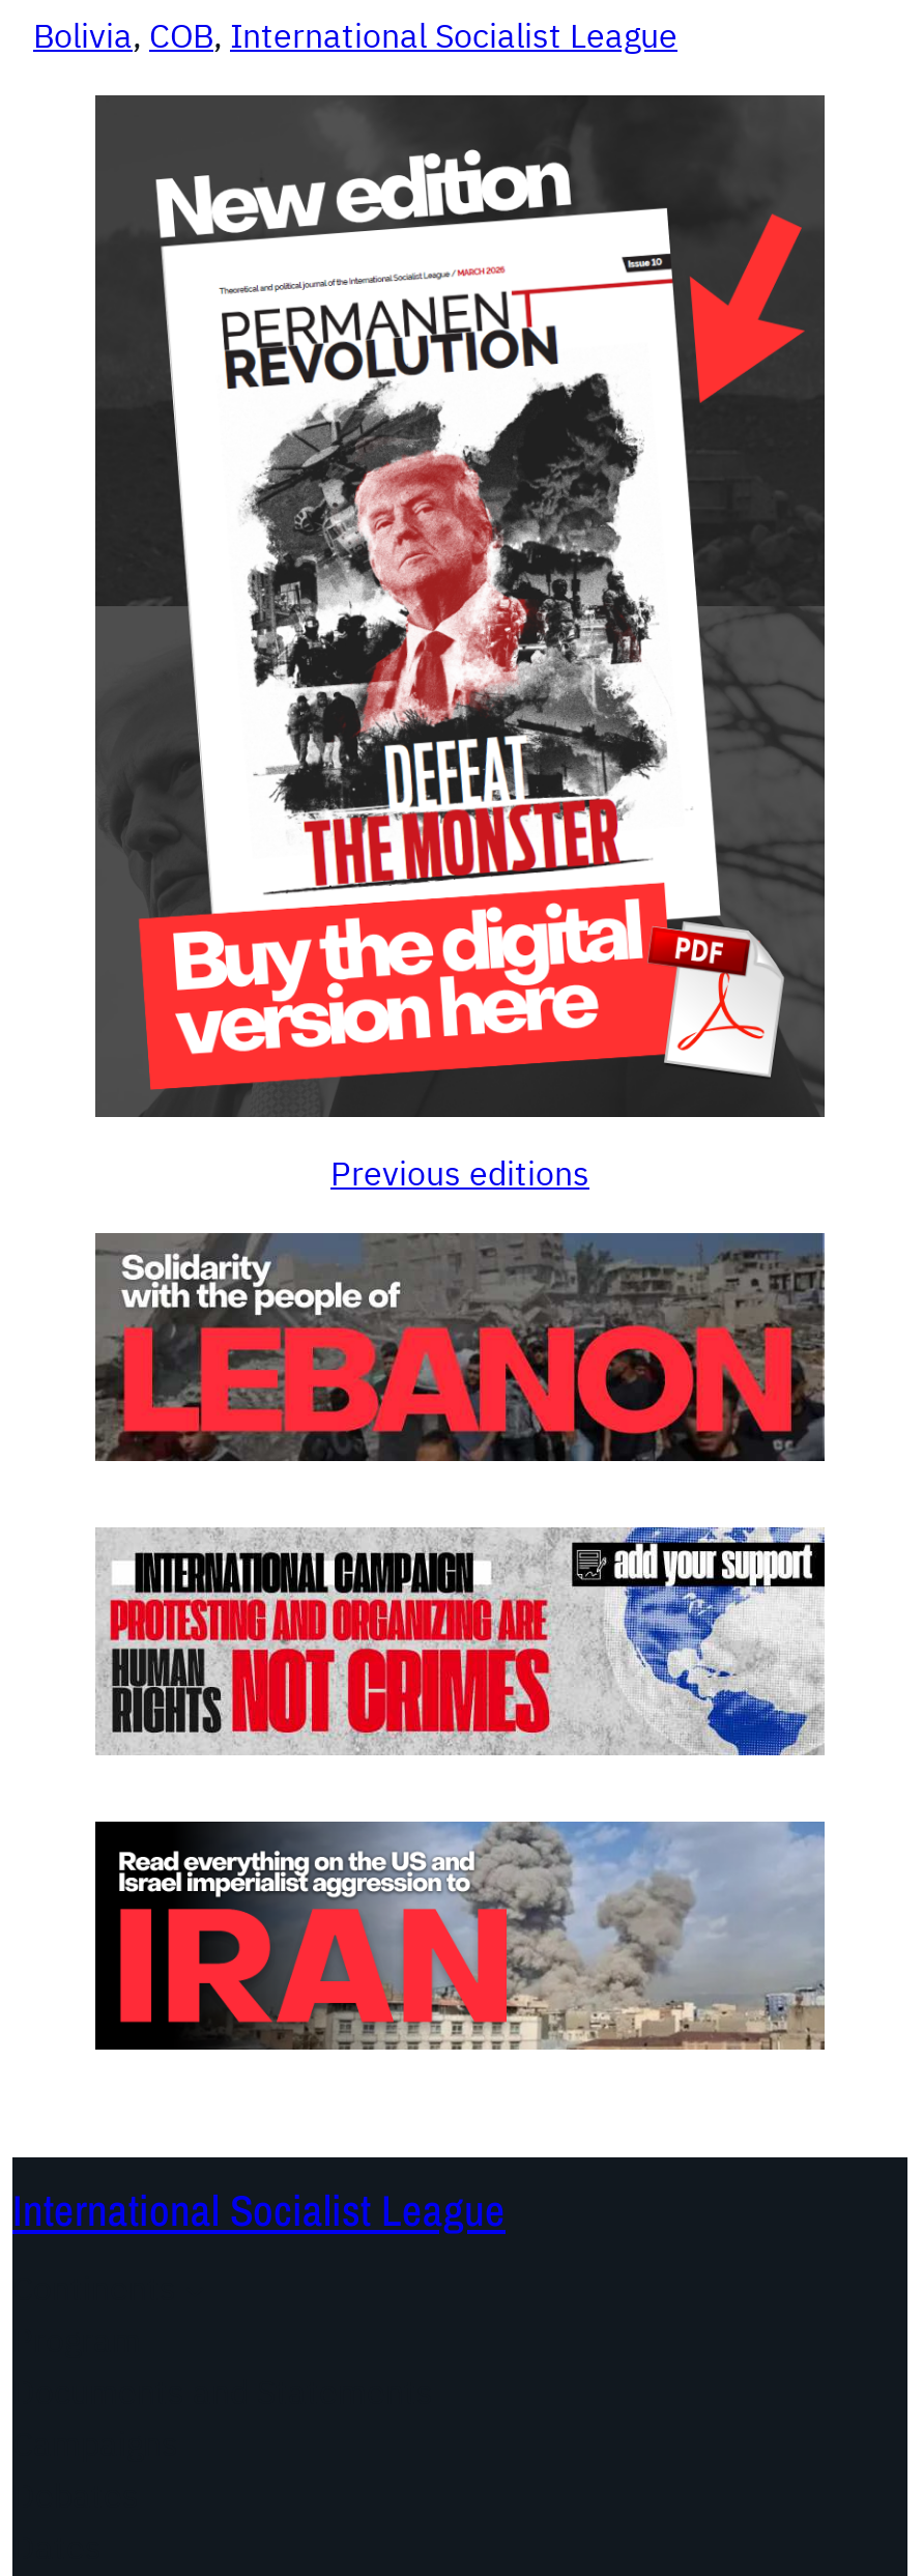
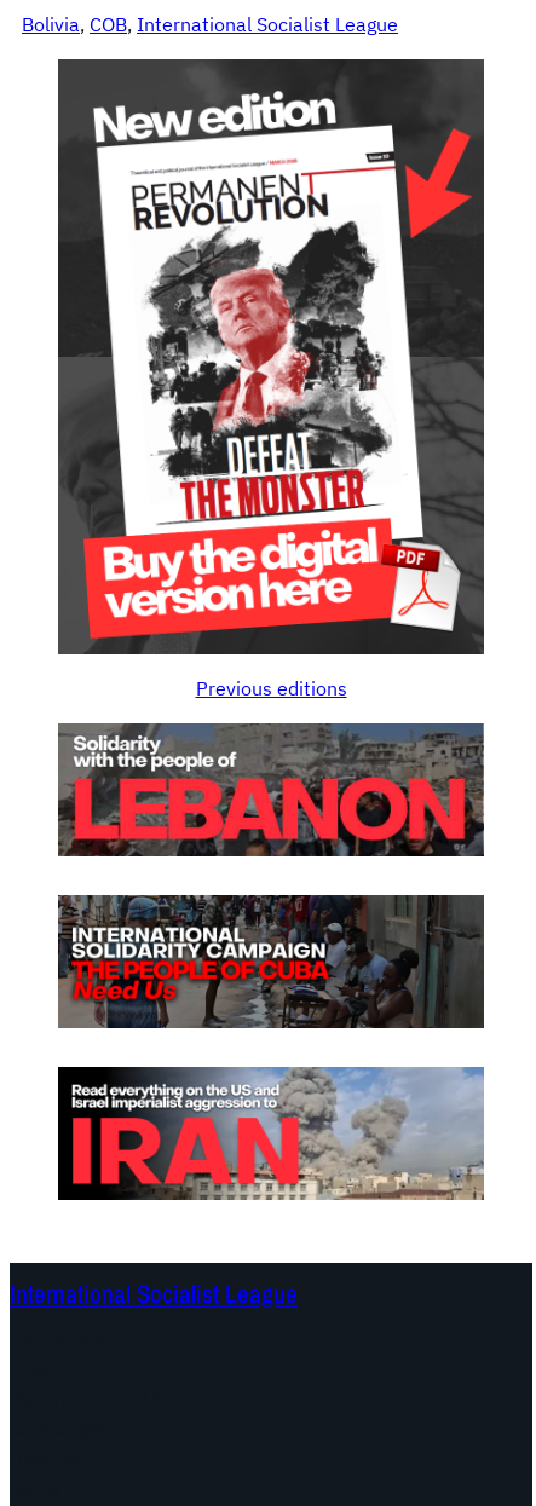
- [image]
+ [image]
